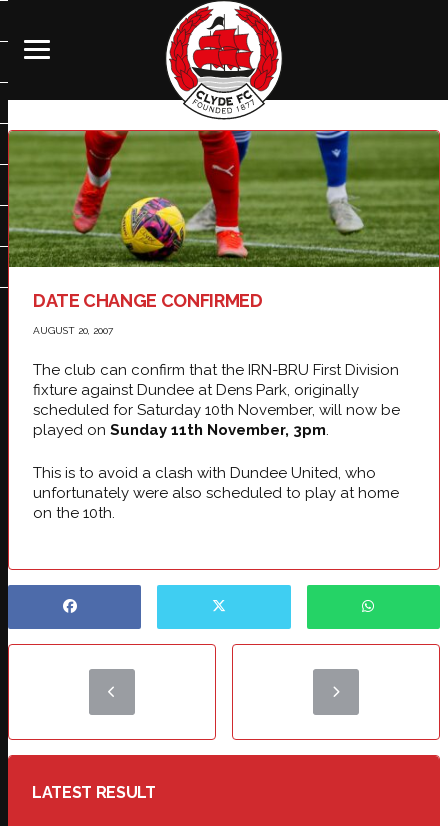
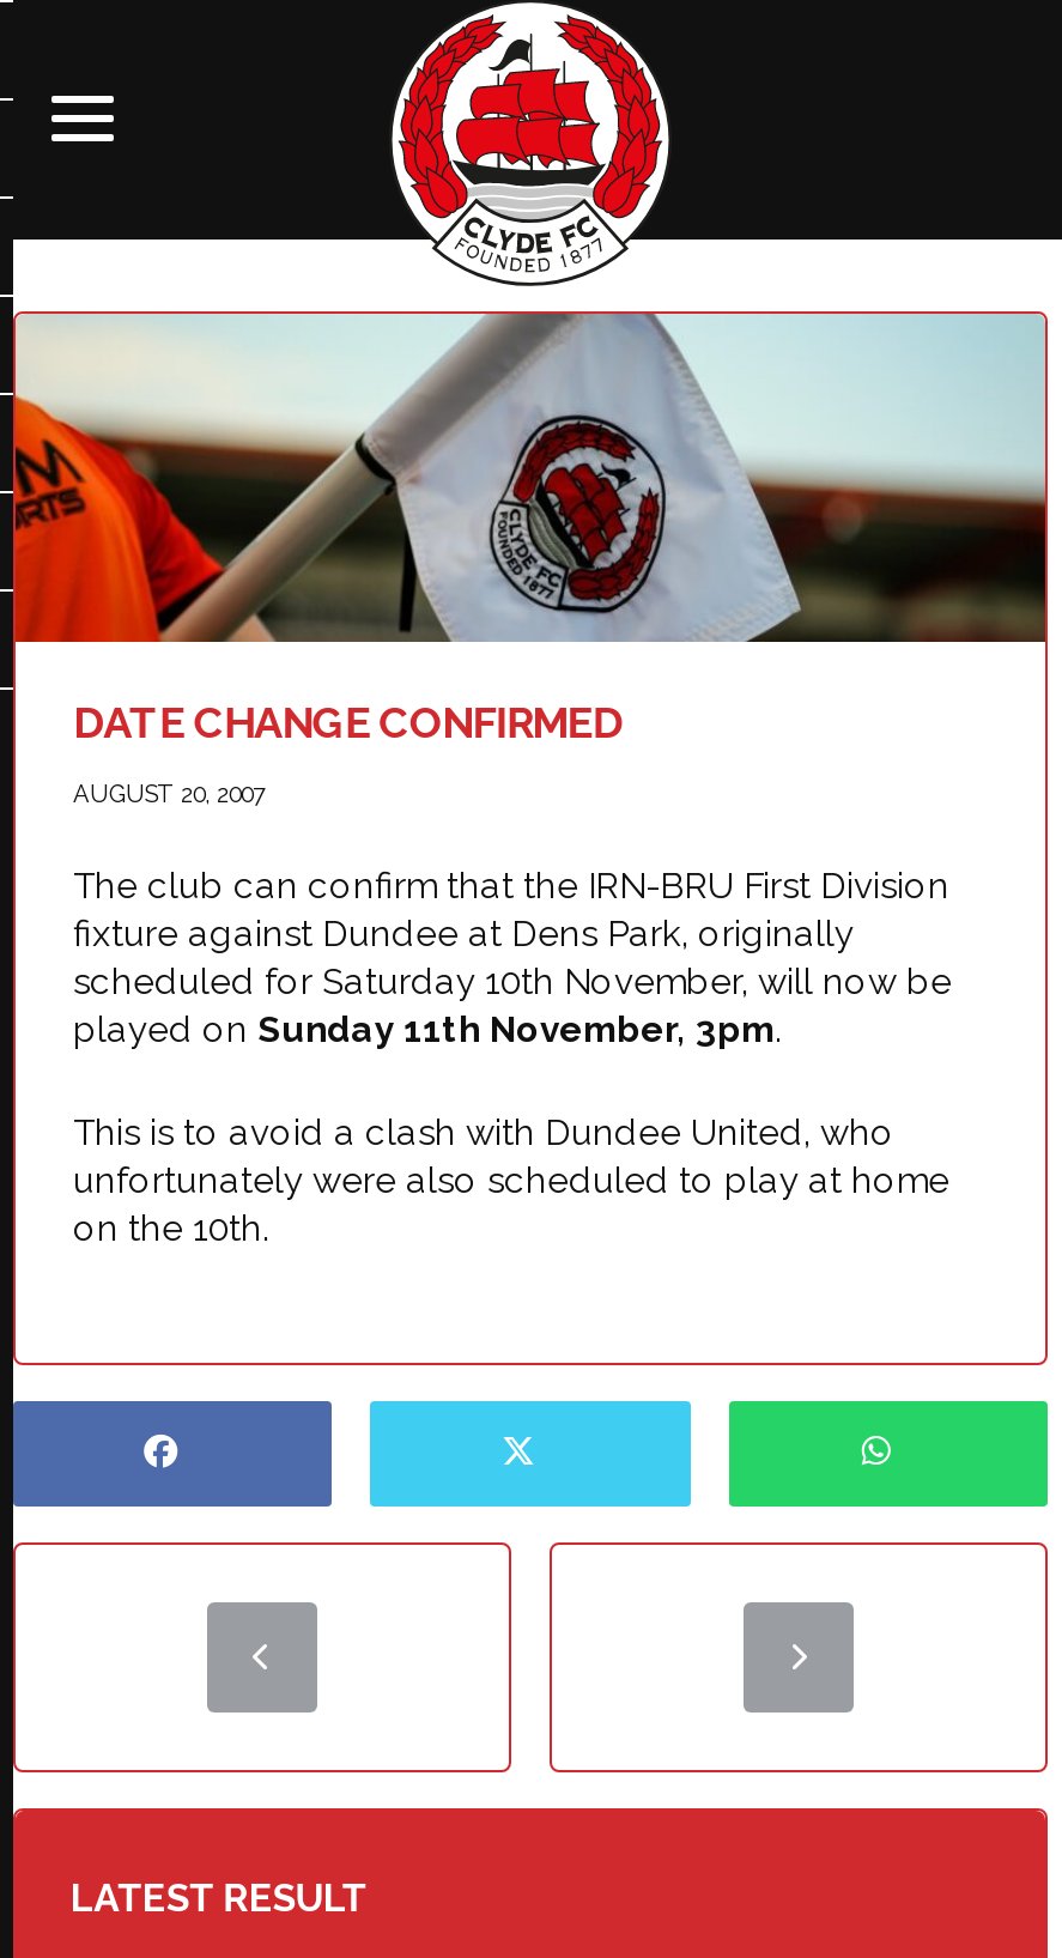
- [image]
+ [image]
